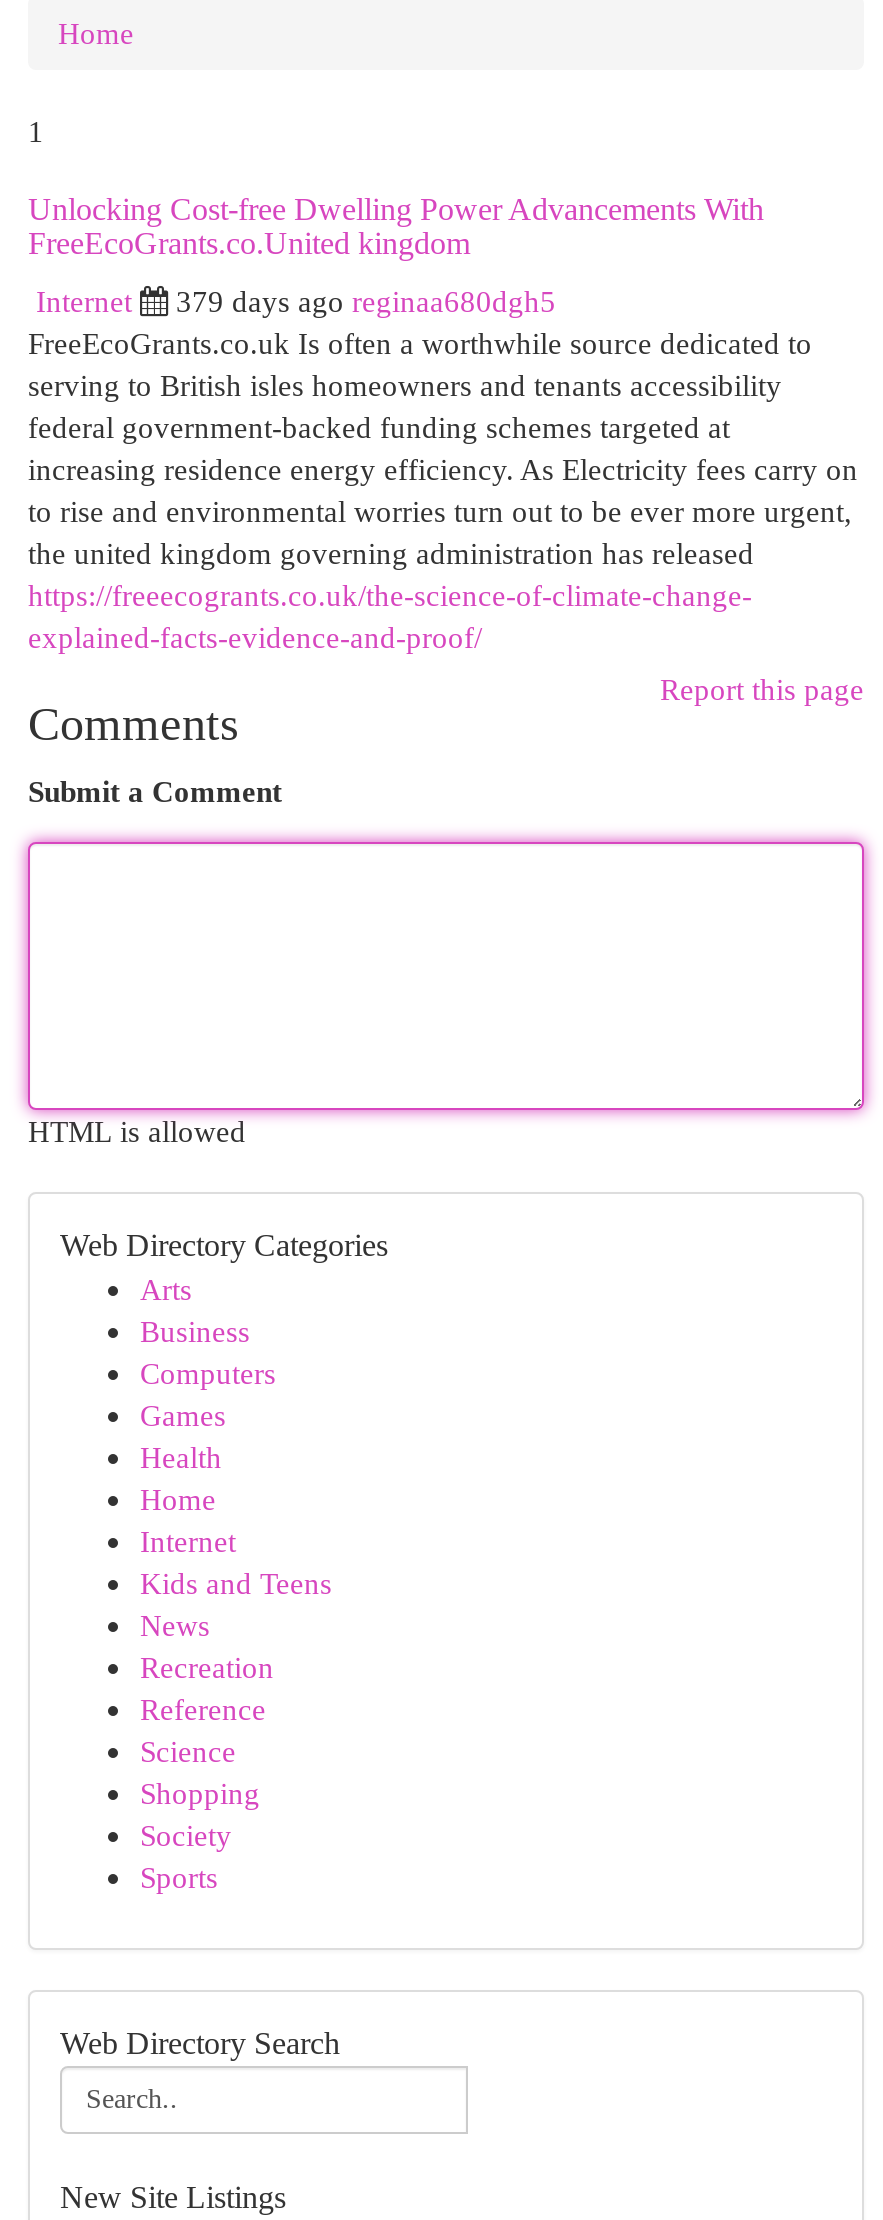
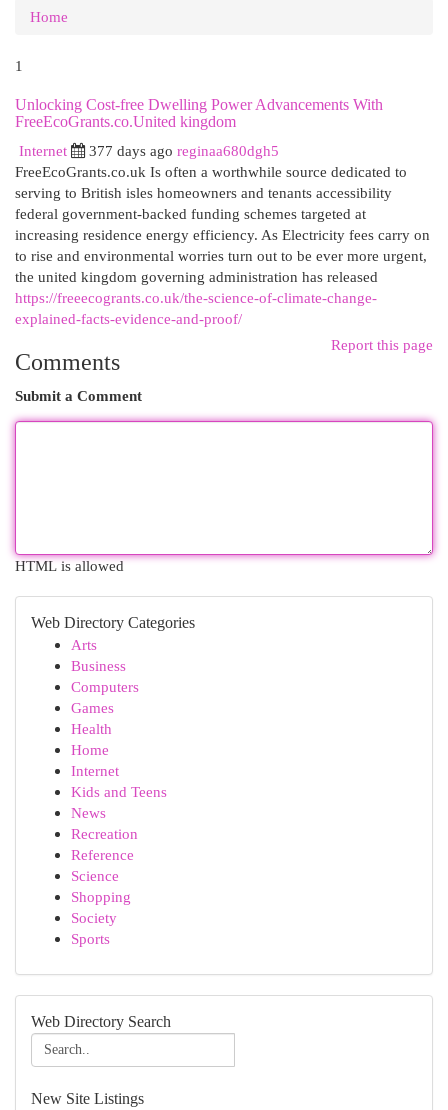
- 379 days ago reginaa680dgh5
+ 377 days ago reginaa680dgh5
